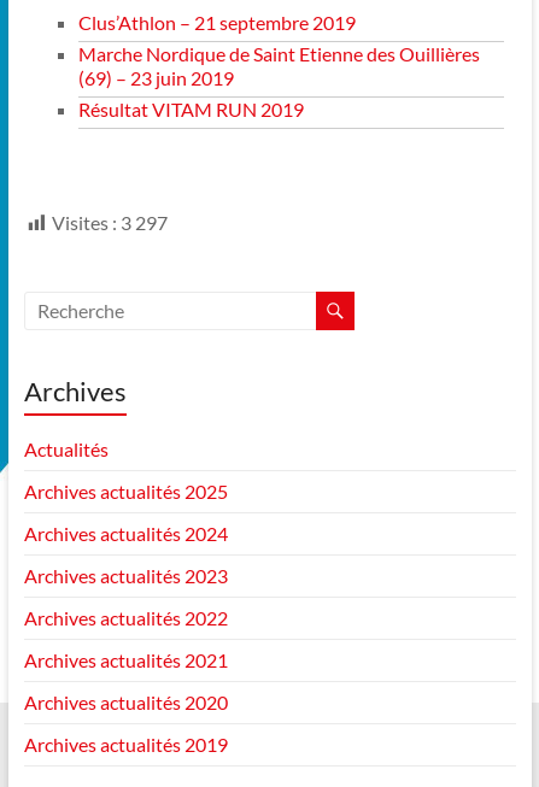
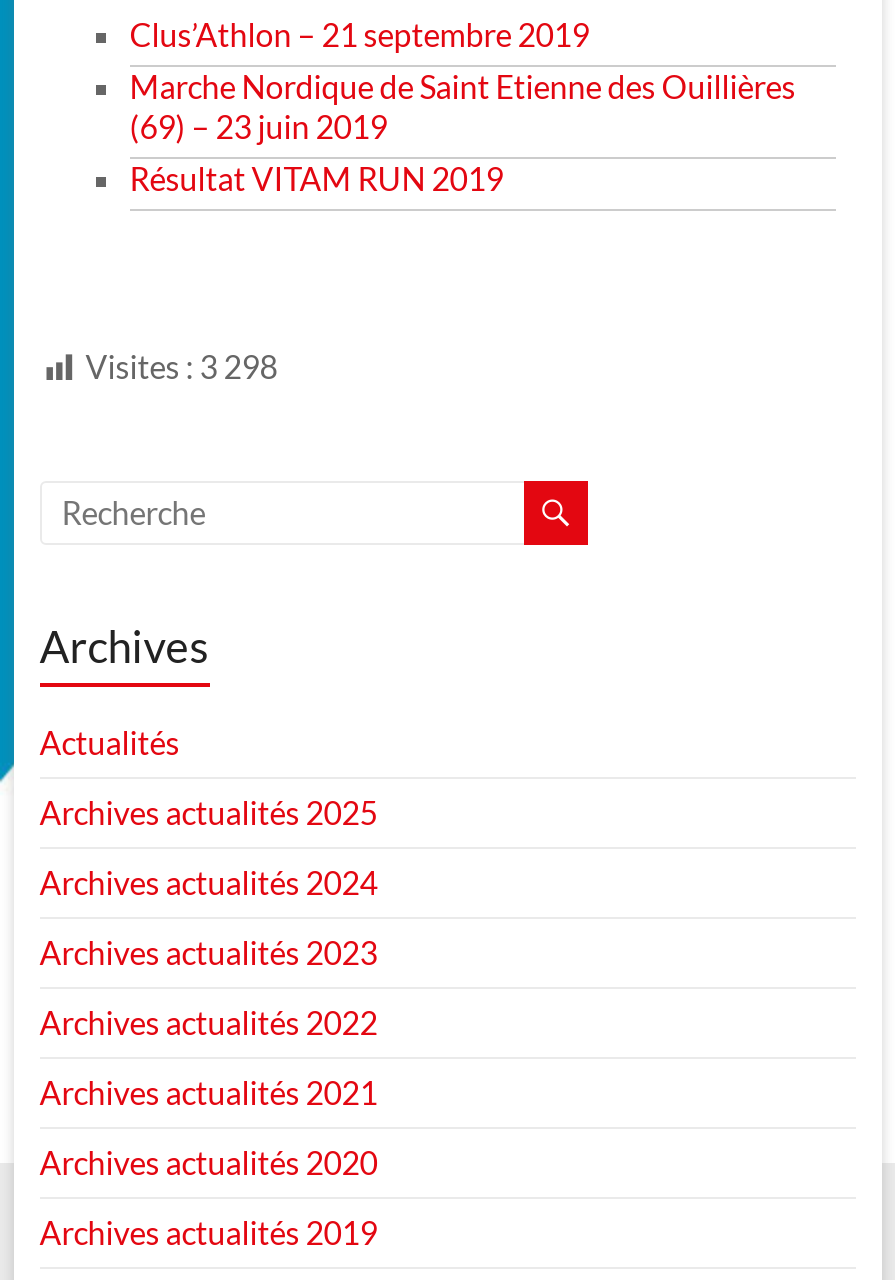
- Visites : 3 297
+ Visites : 3 298
